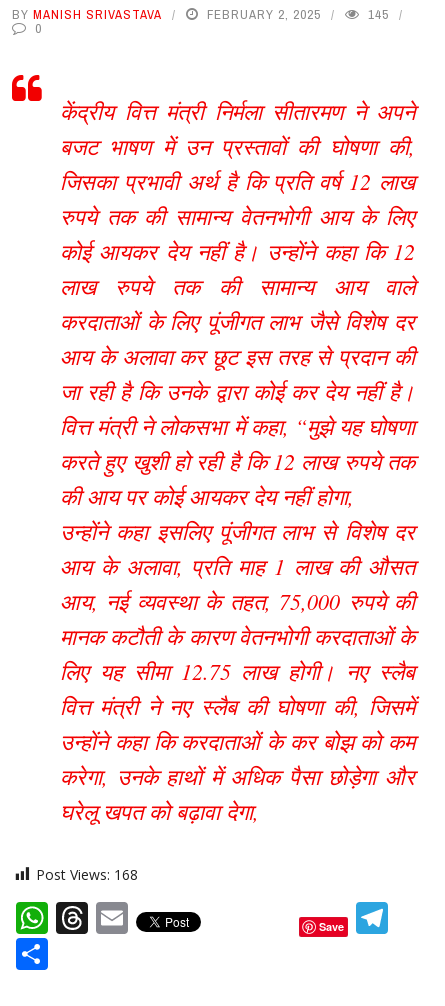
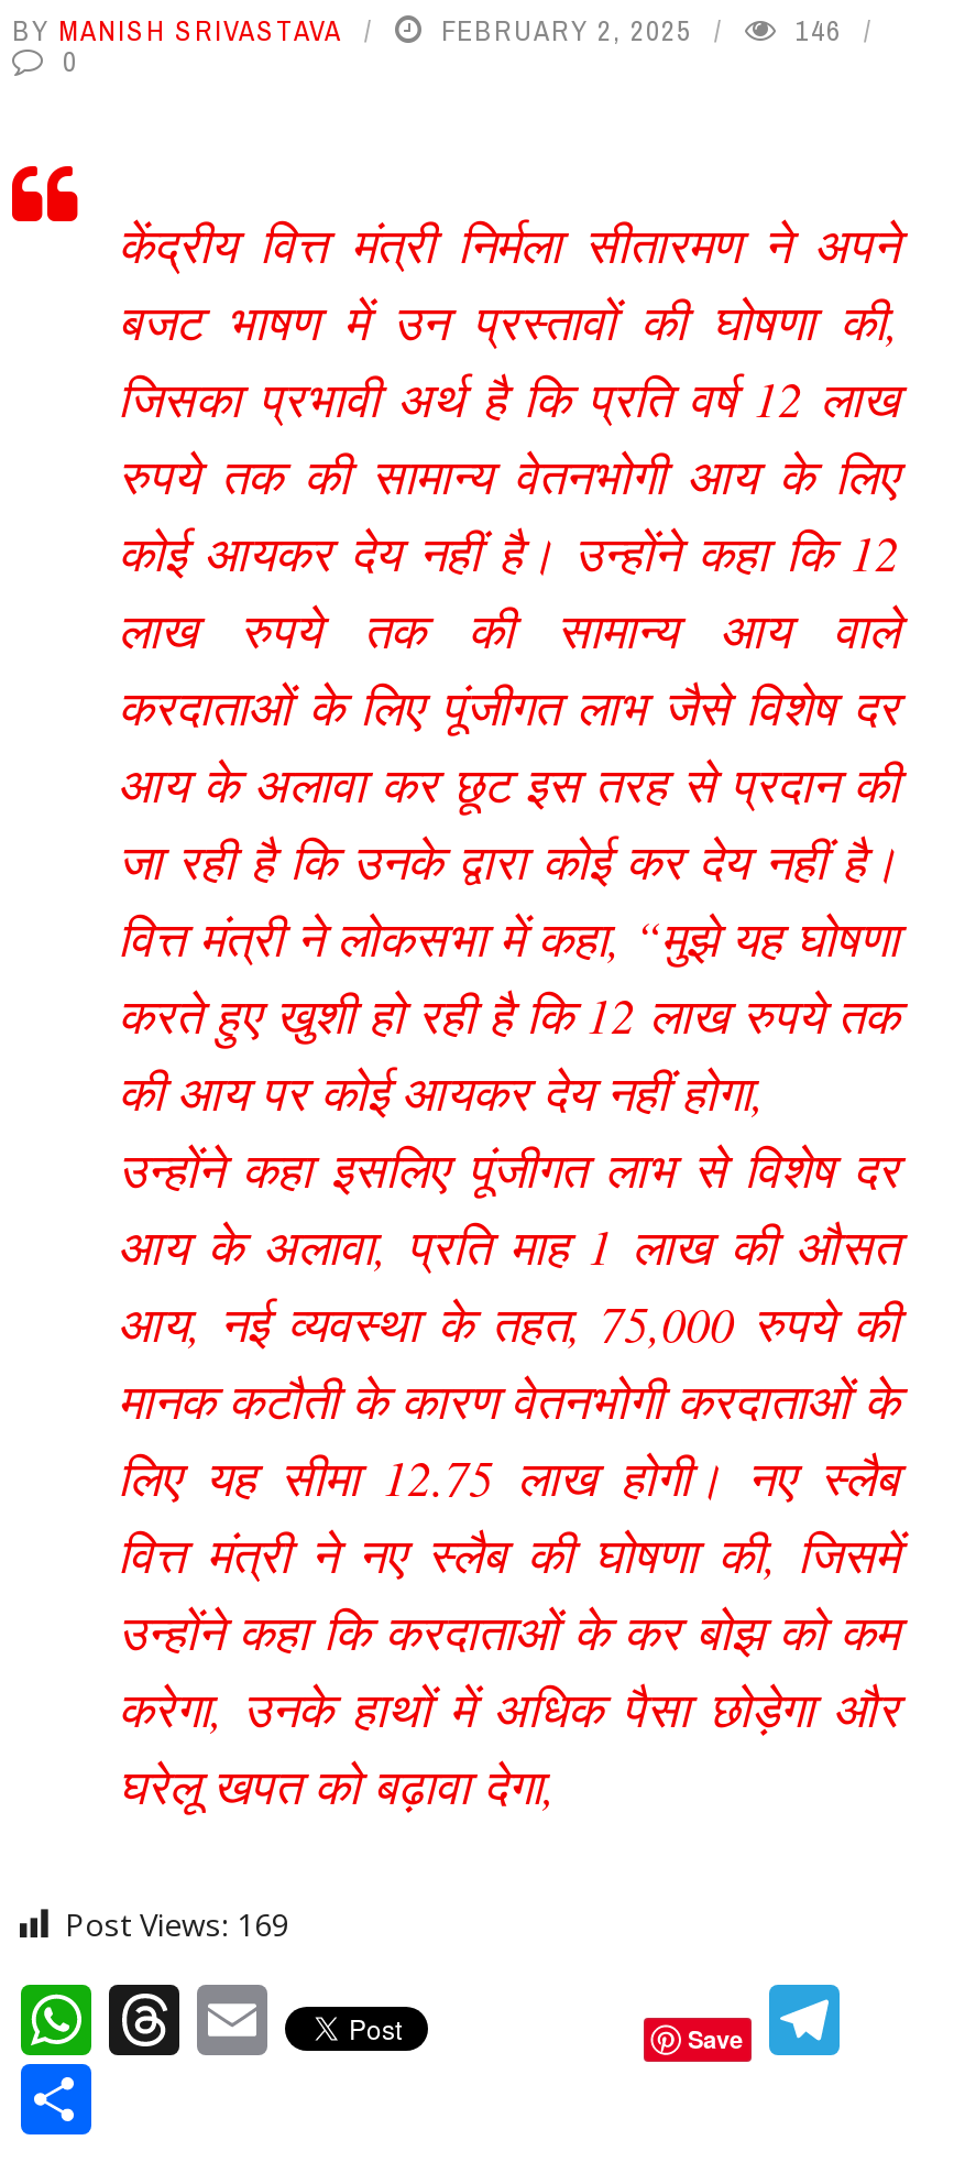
- 145
+ 146

- Post Views: 168
+ Post Views: 169
